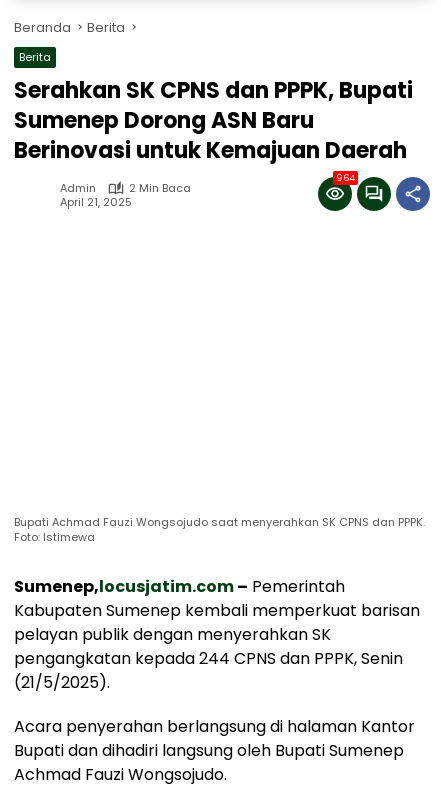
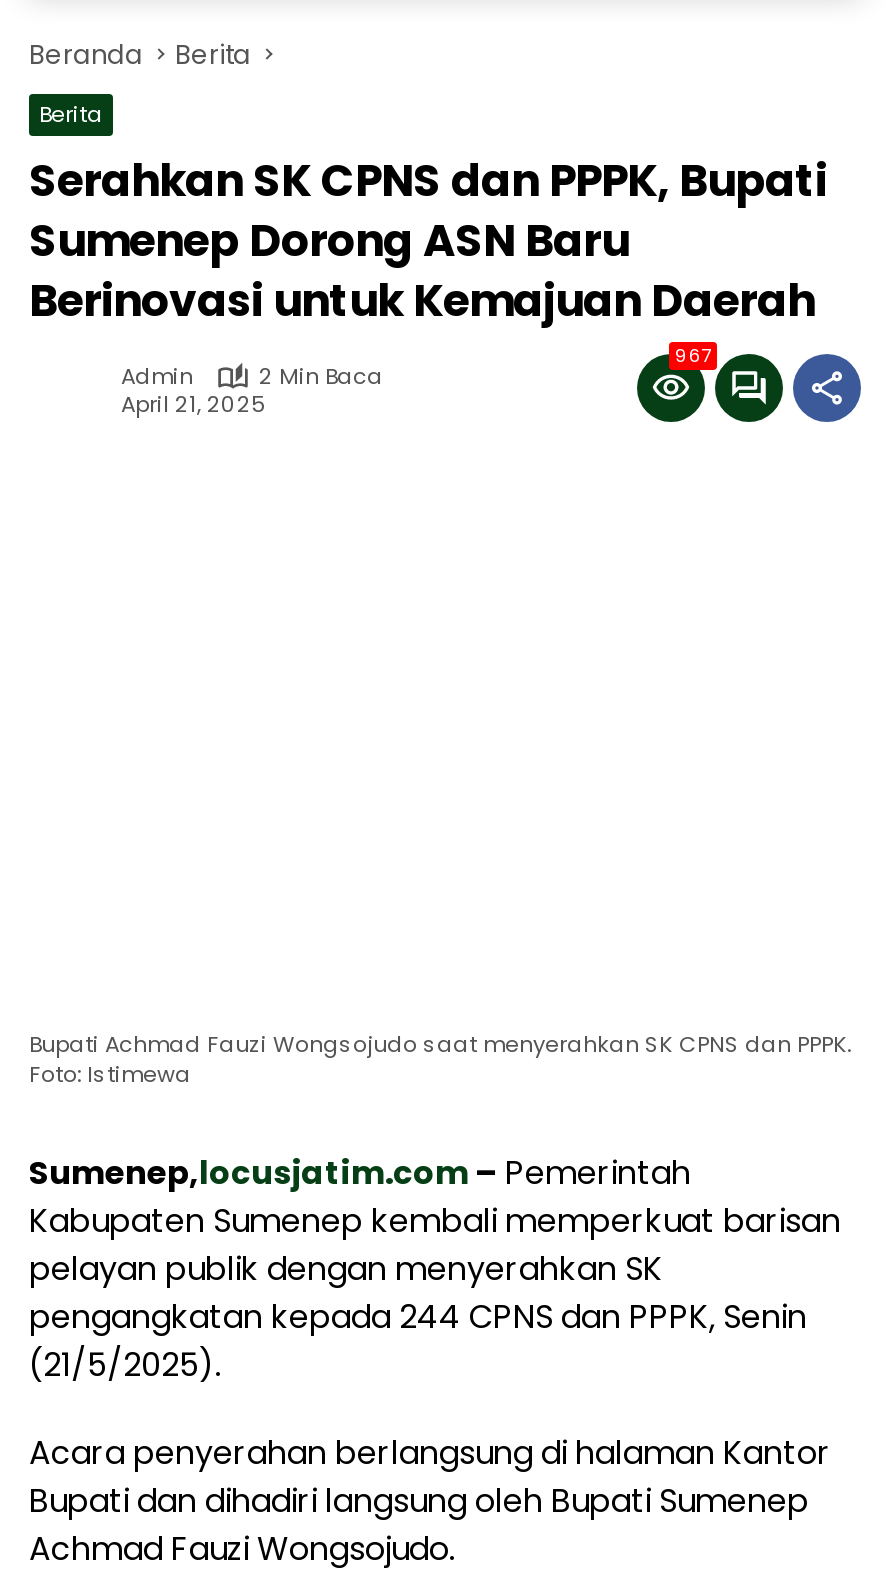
- 964
+ 967
